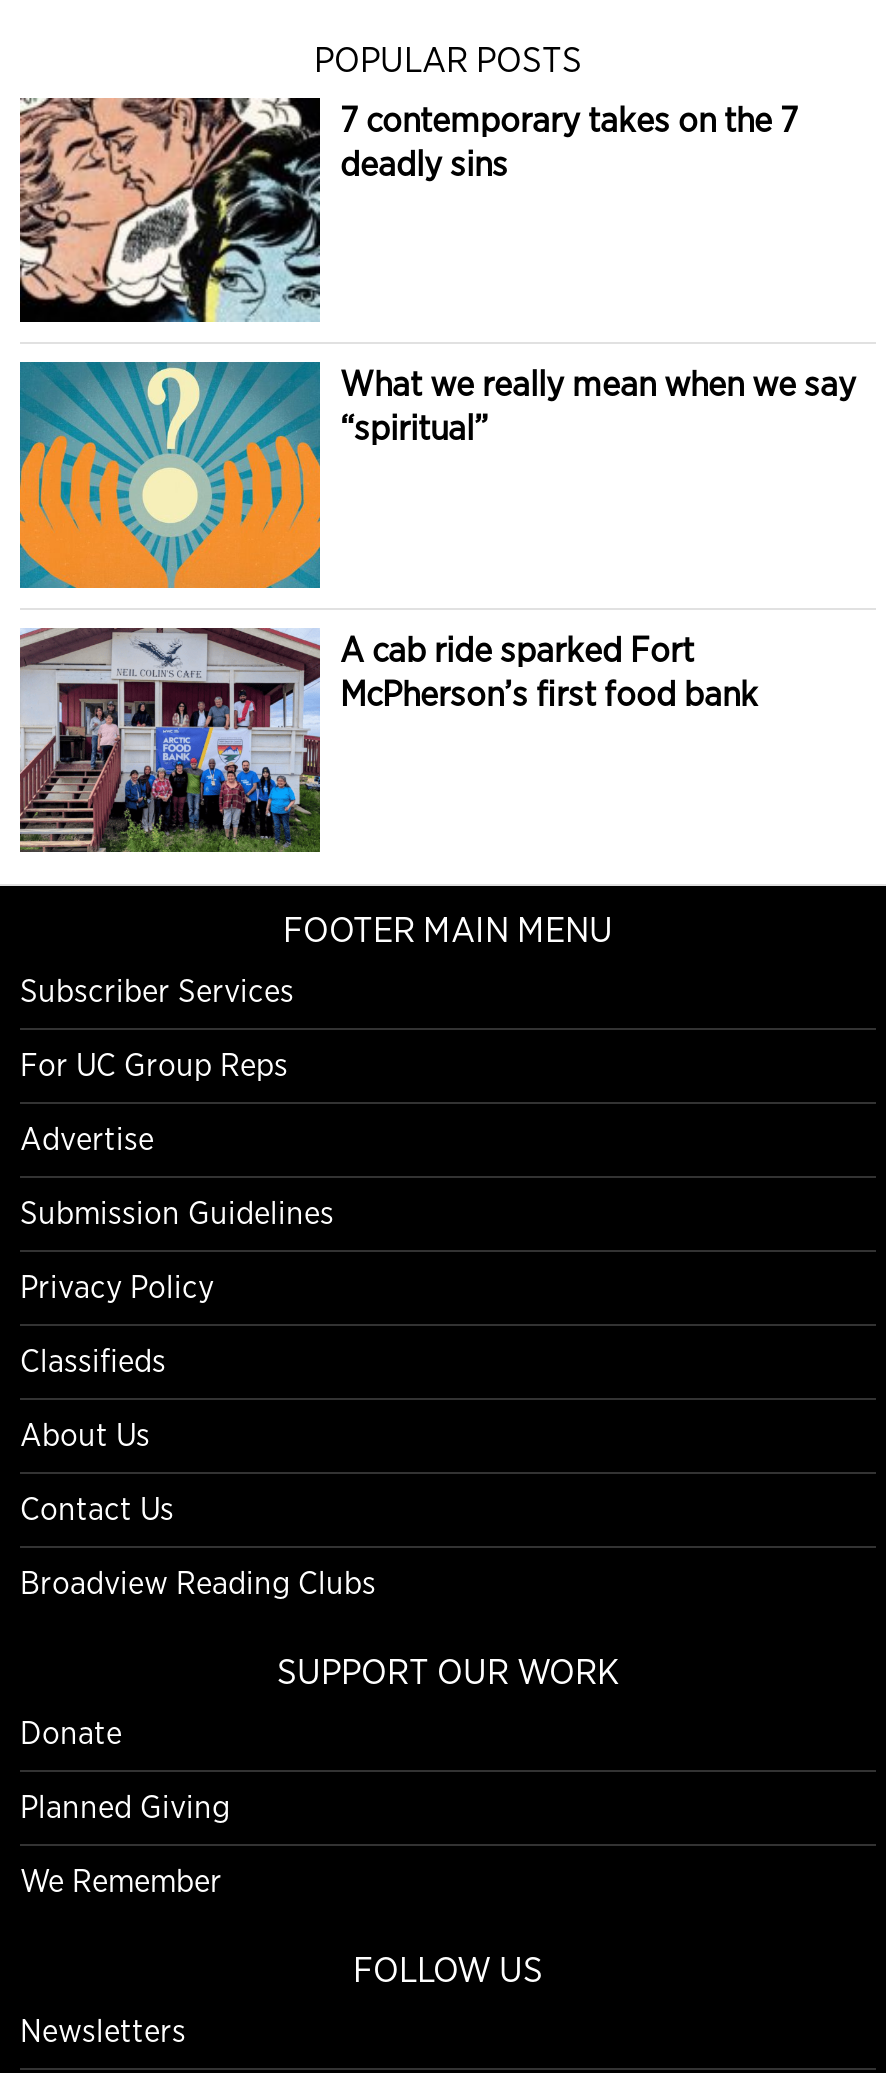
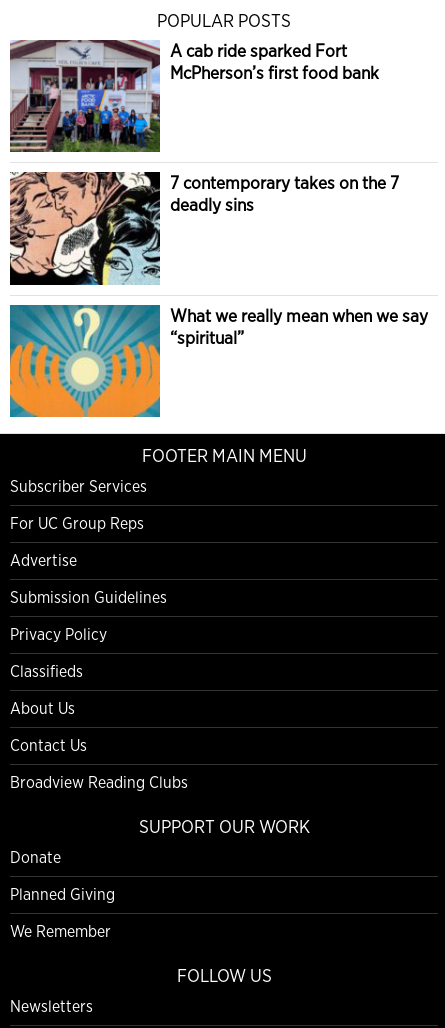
moved down: [image] | 7 contemporary takes on the 7 | deadly sins | What we really mean when we say | “spiritual”

moved down: [image]

moved up: [image] | A cab ride sparked Fort | McPherson’s first food bank
